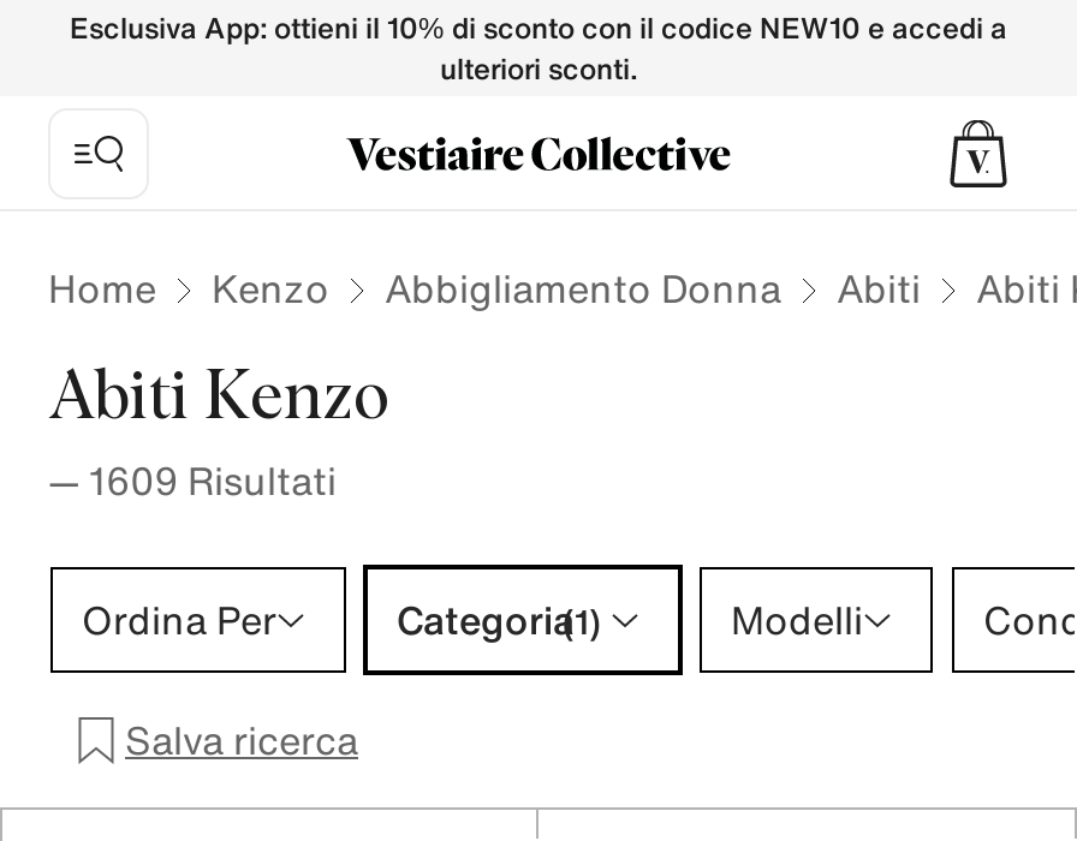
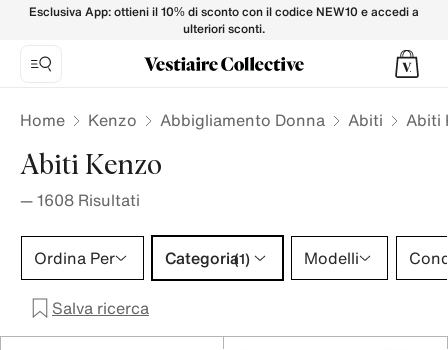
- — 1609 Risultati
+ — 1608 Risultati
